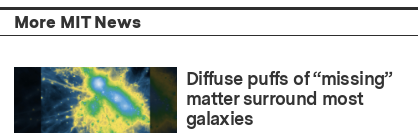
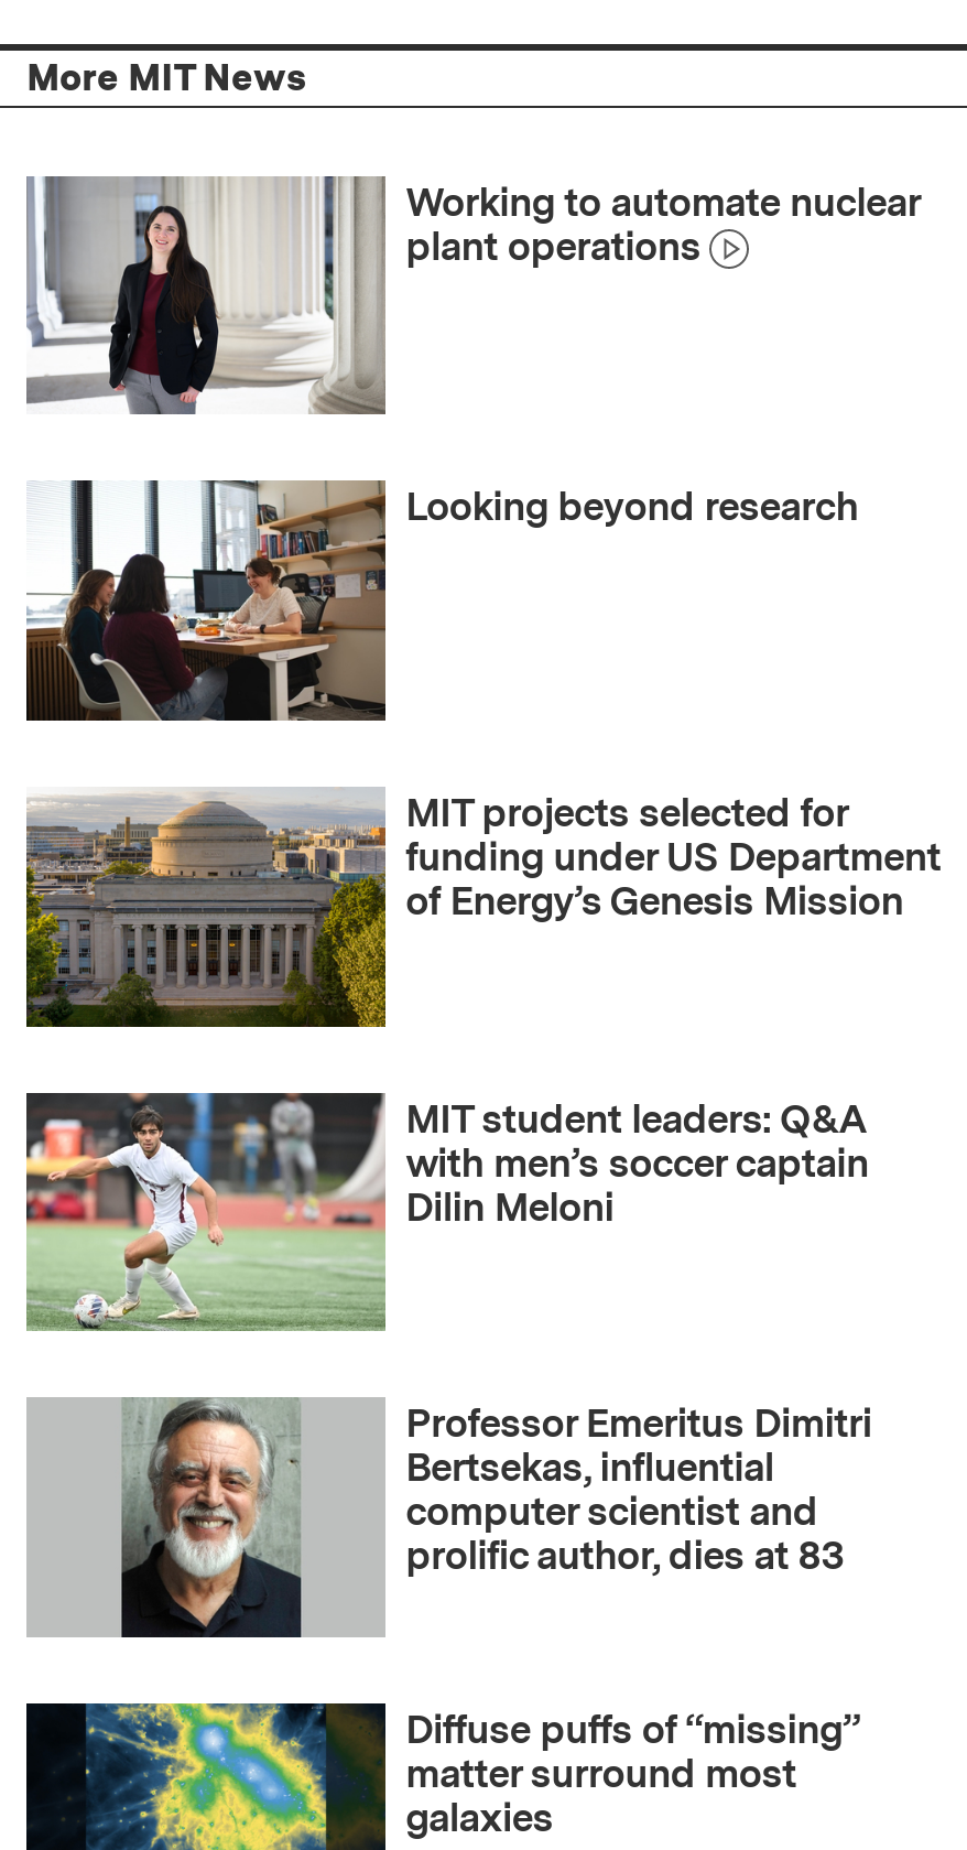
+ [image]
+ Looking beyond research

+ [image]
+ MIT projects selected for
+ funding under US Department
+ of Energy’s Genesis Mission

+ [image]
+ MIT student leaders: Q&A
+ with men’s soccer captain
+ Dilin Meloni

+ [image]
+ Working to automate nuclear
+ plant operations

+ [image]
+ Professor Emeritus Dimitri
+ Bertsekas, influential
+ computer scientist and
+ prolific author, dies at 83
